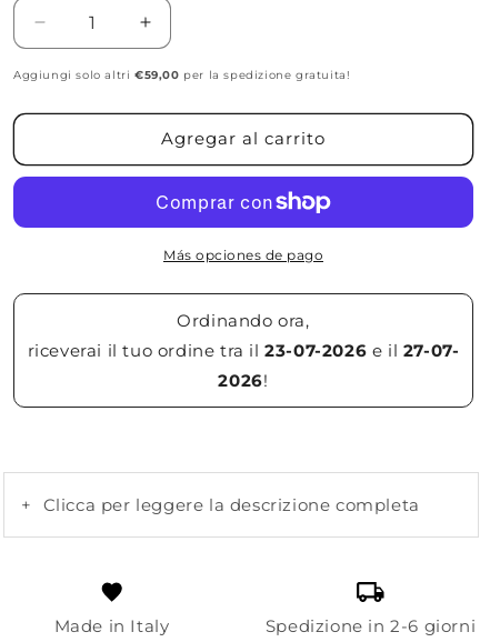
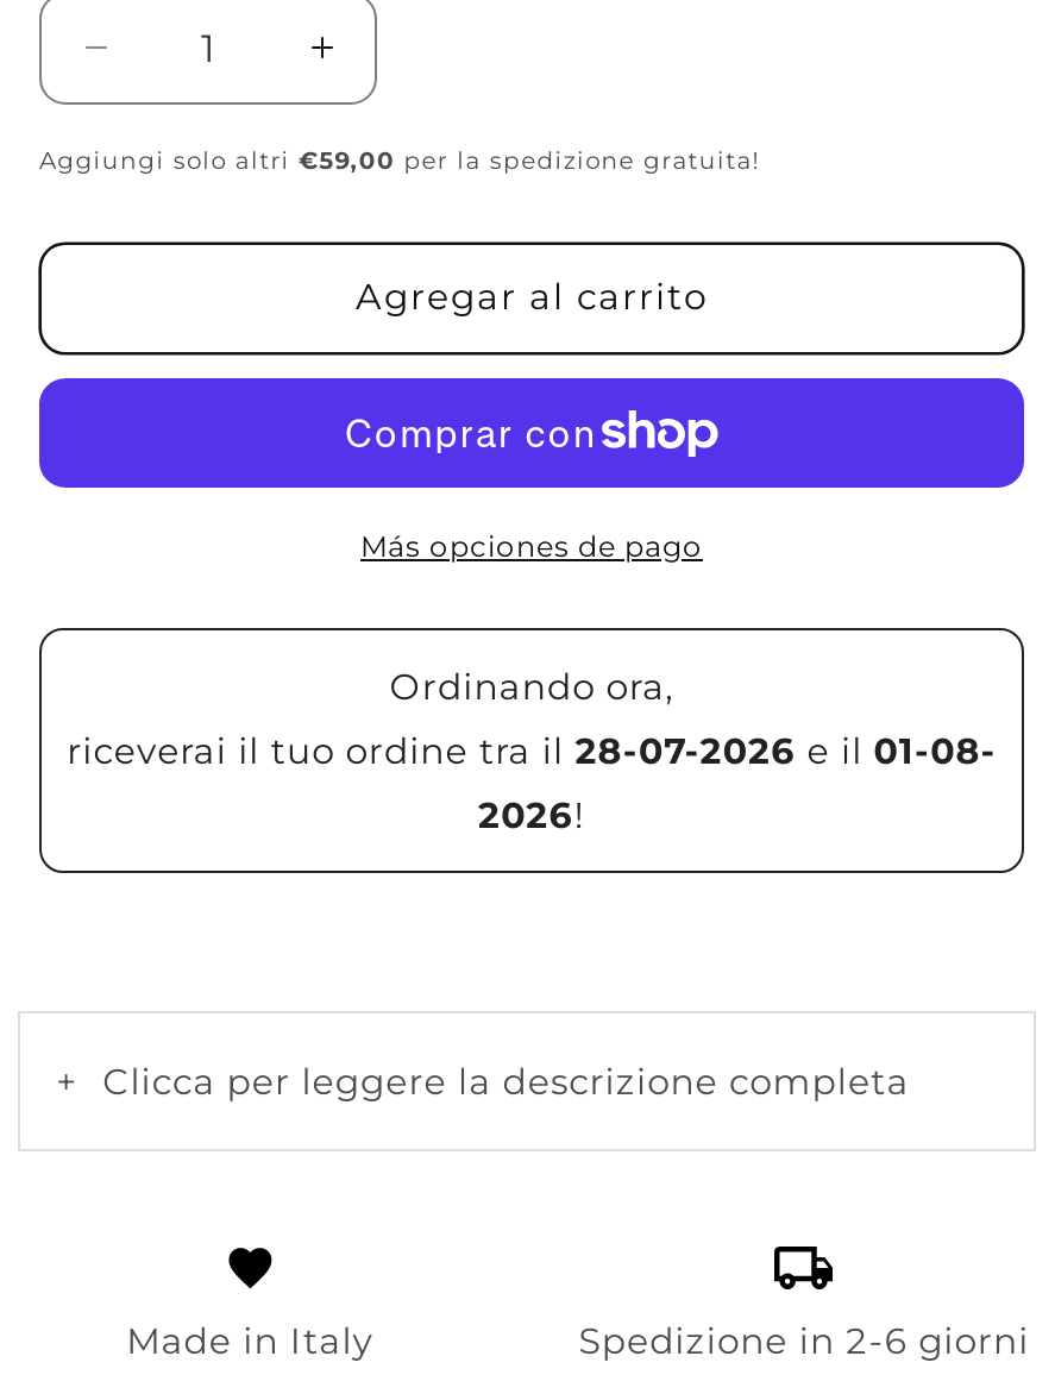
- riceverai il tuo ordine tra il 23-07-2026 e il 27-07-
+ riceverai il tuo ordine tra il 28-07-2026 e il 01-08-
